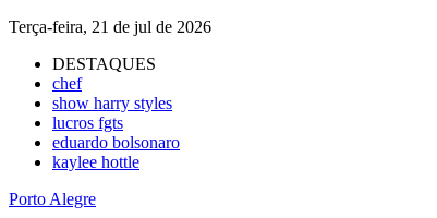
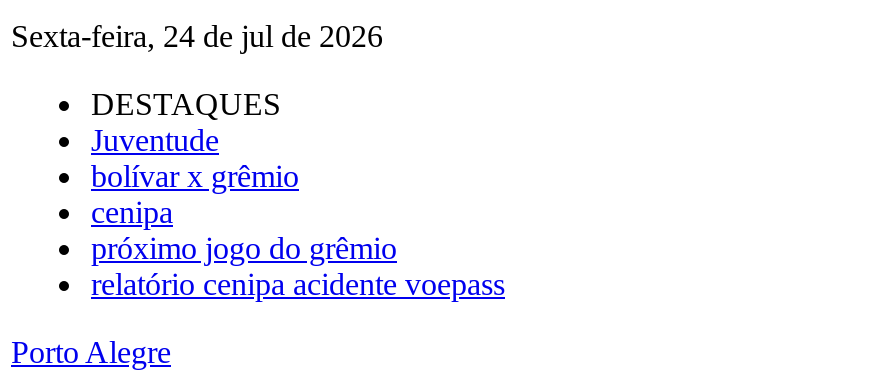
- Terça-feira, 21 de jul de 2026
+ Sexta-feira, 24 de jul de 2026

- chef
- show harry styles
- lucros fgts
- eduardo bolsonaro
- kaylee hottle
+ Juventude
+ bolívar x grêmio
+ cenipa
+ próximo jogo do grêmio
+ relatório cenipa acidente voepass
